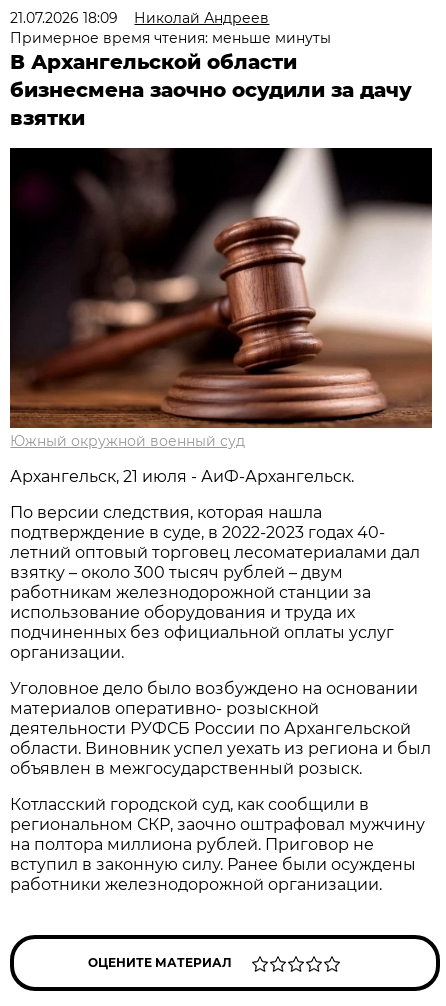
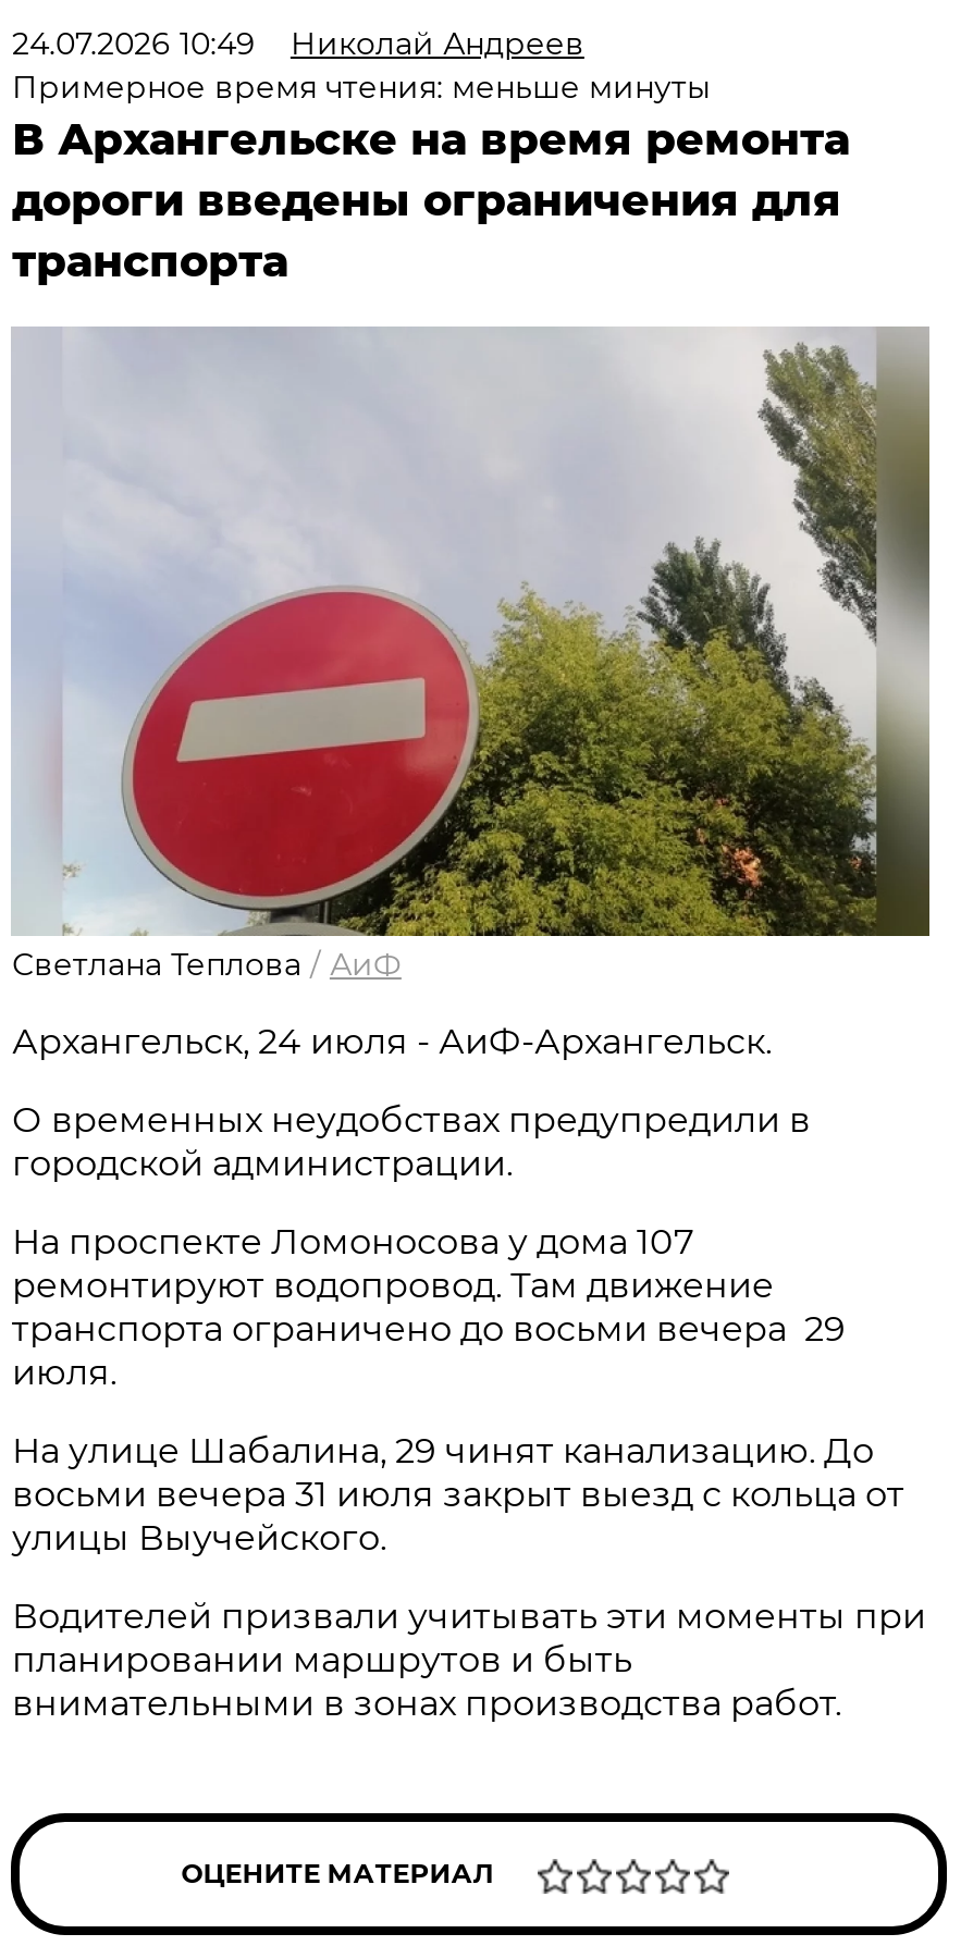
- 21.07.2026 18:09 Николай Андреев
+ 24.07.2026 10:49 Николай Андреев

- В Архангельской области
- бизнесмена заочно осудили за дачу
- взятки
+ В Архангельске на время ремонта
+ дороги введены ограничения для
+ транспорта

- [image]
- Южный окружной военный суд
- Архангельск, 21 июля - АиФ-Архангельск.
- По версии следствия, которая нашла
- подтверждение в суде, в 2022-2023 годах 40-
- летний оптовый торговец лесоматериалами дал
- взятку – около 300 тысяч рублей – двум
- работникам железнодорожной станции за
- использование оборудования и труда их
- подчиненных без официальной оплаты услуг
- организации.
- Уголовное дело было возбуждено на основании
- материалов оперативно- розыскной
- деятельности РУФСБ России по Архангельской
- области. Виновник успел уехать из региона и был
- объявлен в межгосударственный розыск.
- Котласский городской суд, как сообщили в
- региональном СКР, заочно оштрафовал мужчину
- на полтора миллиона рублей. Приговор не
- вступил в законную силу. Ранее были осуждены
- работники железнодорожной организации.
+ [image]
+ Светлана Теплова / АиФ
+ Архангельск, 24 июля - АиФ-Архангельск.
+ О временных неудобствах предупредили в
+ городской администрации.
+ На проспекте Ломоносова у дома 107
+ ремонтируют водопровод. Там движение
+ транспорта ограничено до восьми вечера 29
+ июля.
+ На улице Шабалина, 29 чинят канализацию. До
+ восьми вечера 31 июля закрыт выезд с кольца от
+ улицы Выучейского.
+ Водителей призвали учитывать эти моменты при
+ планировании маршрутов и быть
+ внимательными в зонах производства работ.
